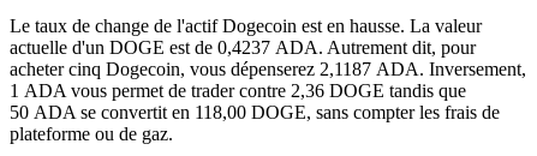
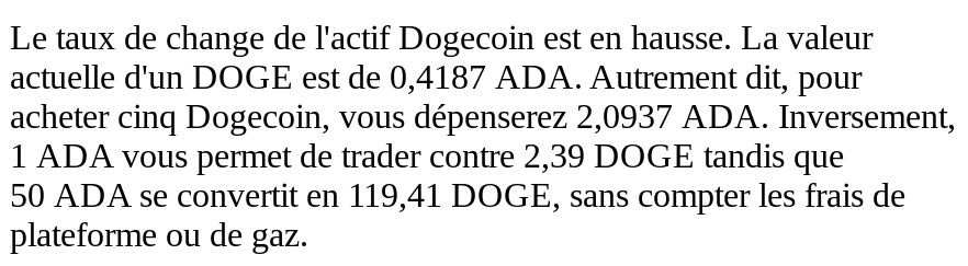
- actuelle d'un DOGE est de 0,4237 ADA. Autrement dit, pour
+ actuelle d'un DOGE est de 0,4187 ADA. Autrement dit, pour

- acheter cinq Dogecoin, vous dépenserez 2,1187 ADA. Inversement,
+ acheter cinq Dogecoin, vous dépenserez 2,0937 ADA. Inversement,

- 1 ADA vous permet de trader contre 2,36 DOGE tandis que
+ 1 ADA vous permet de trader contre 2,39 DOGE tandis que

- 50 ADA se convertit en 118,00 DOGE, sans compter les frais de
+ 50 ADA se convertit en 119,41 DOGE, sans compter les frais de
